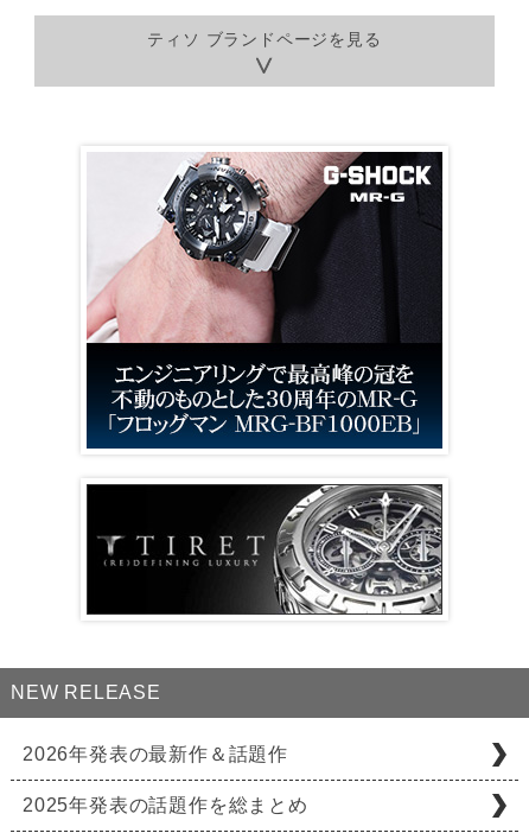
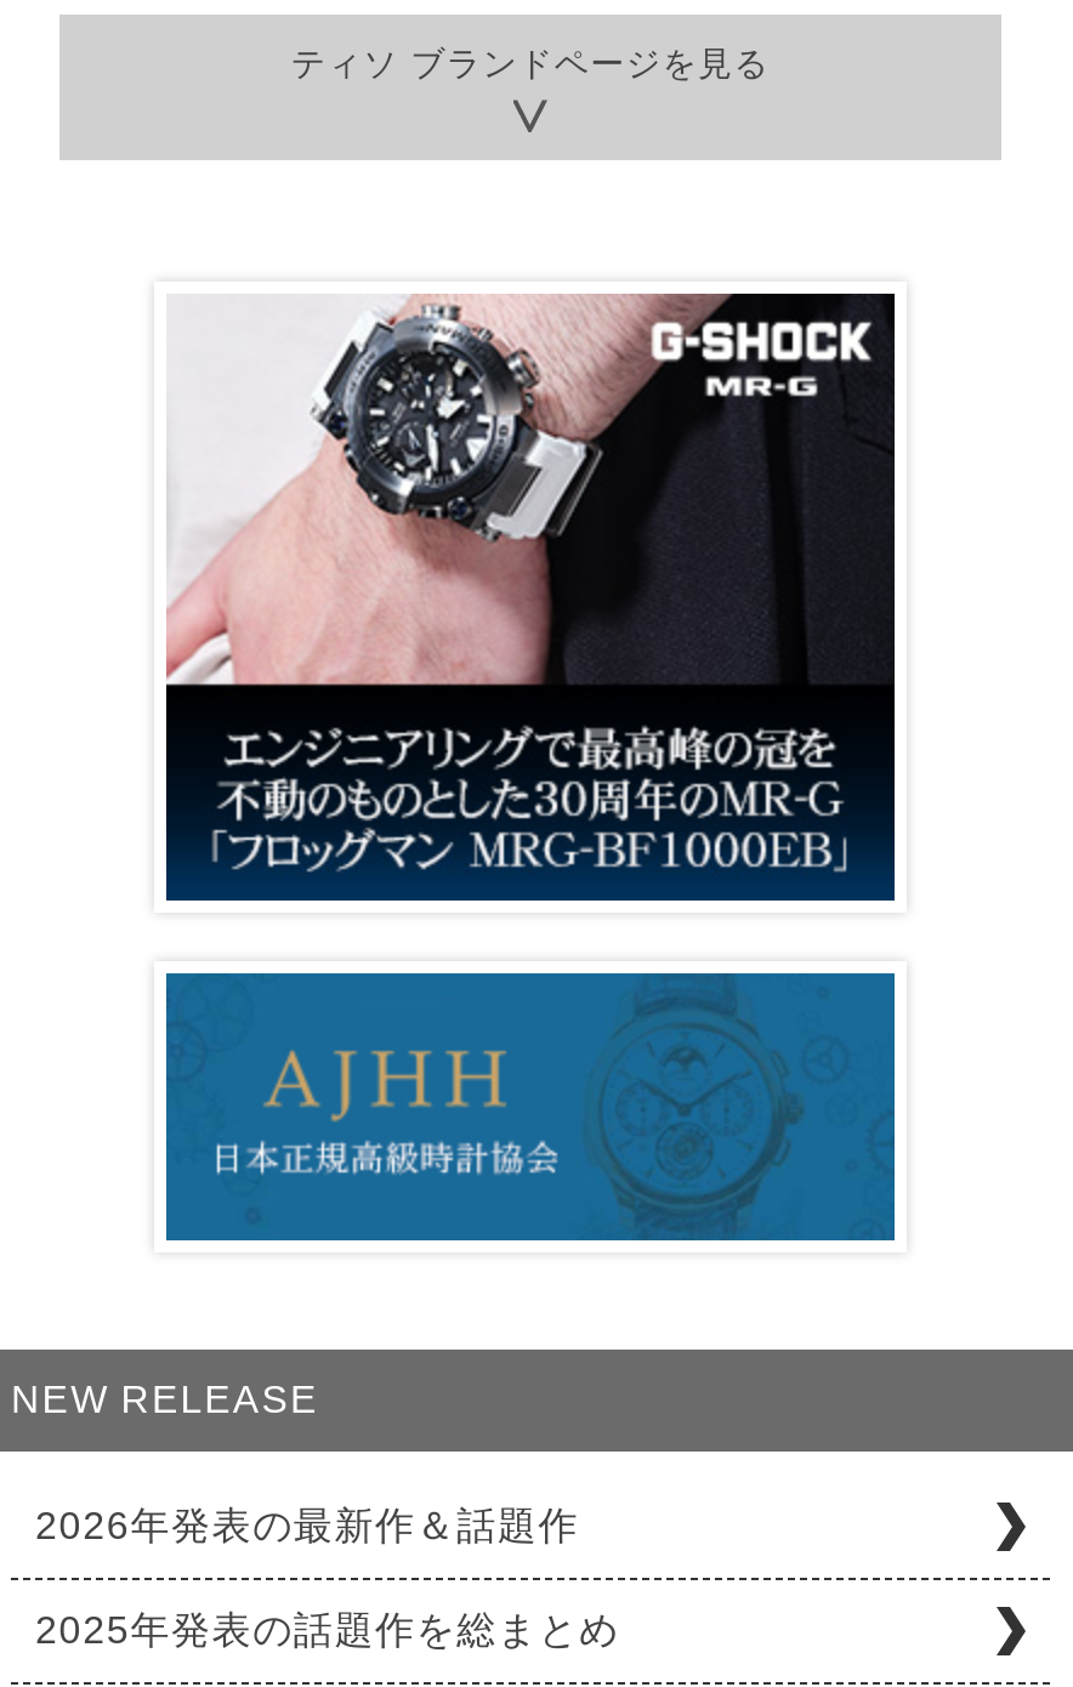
- [image]
+ [image]
